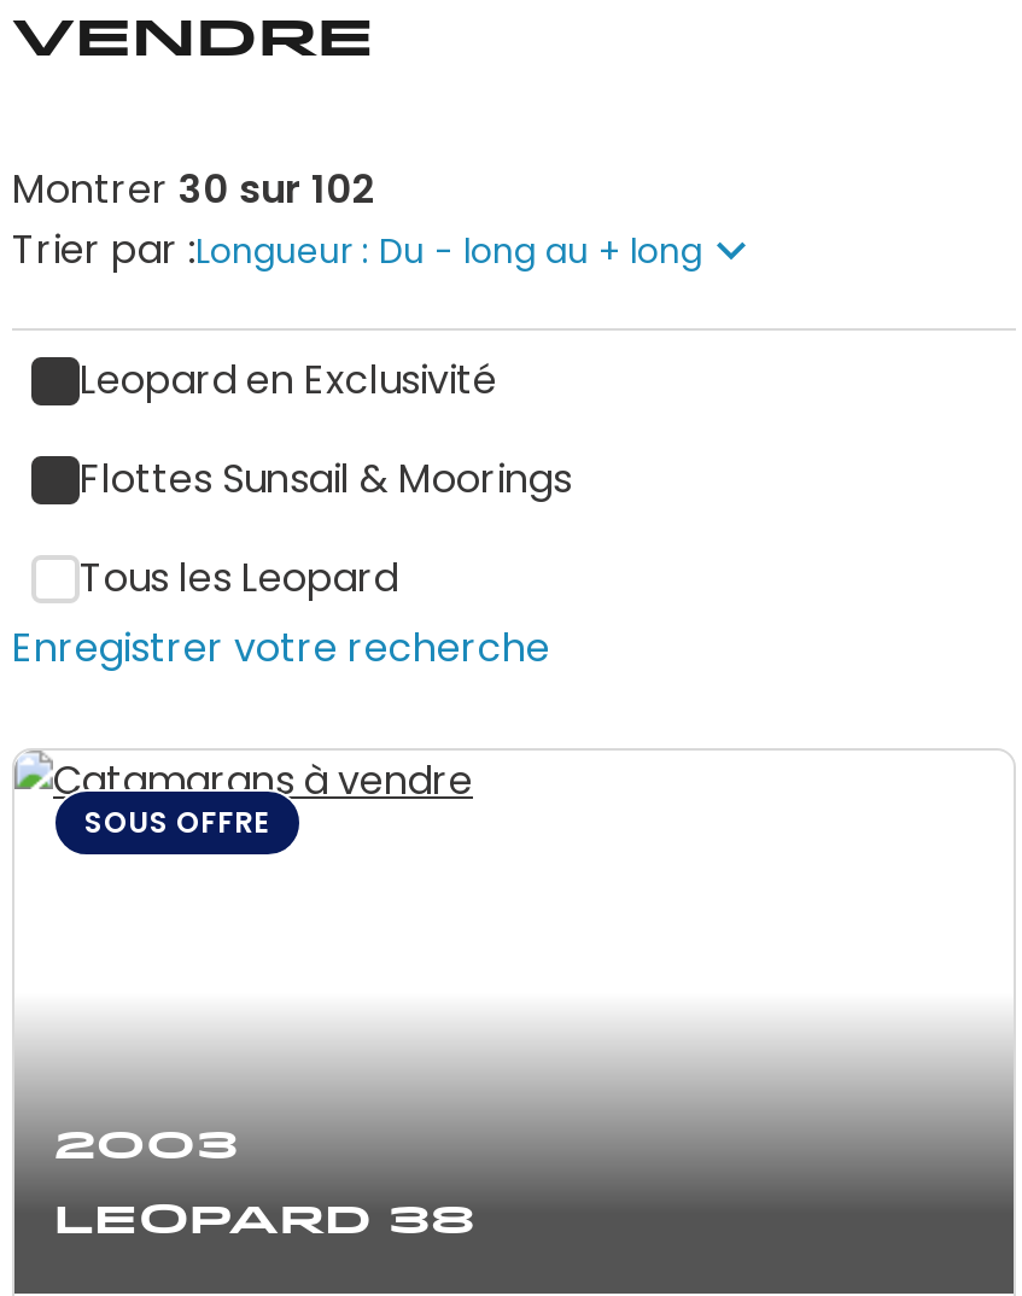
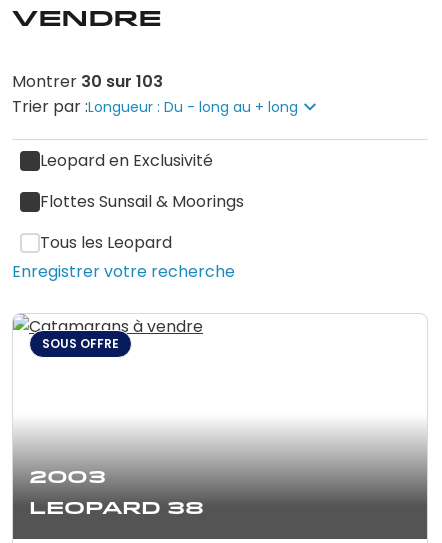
- Montrer 30 sur 102
+ Montrer 30 sur 103
